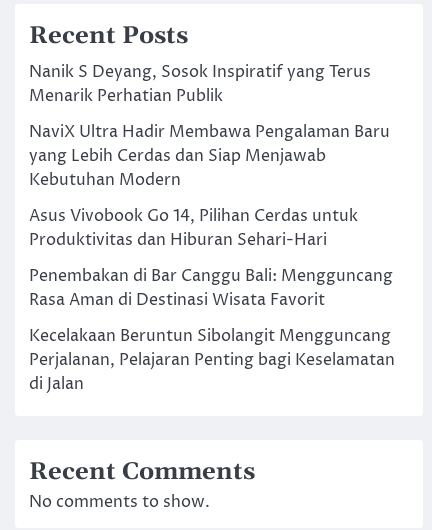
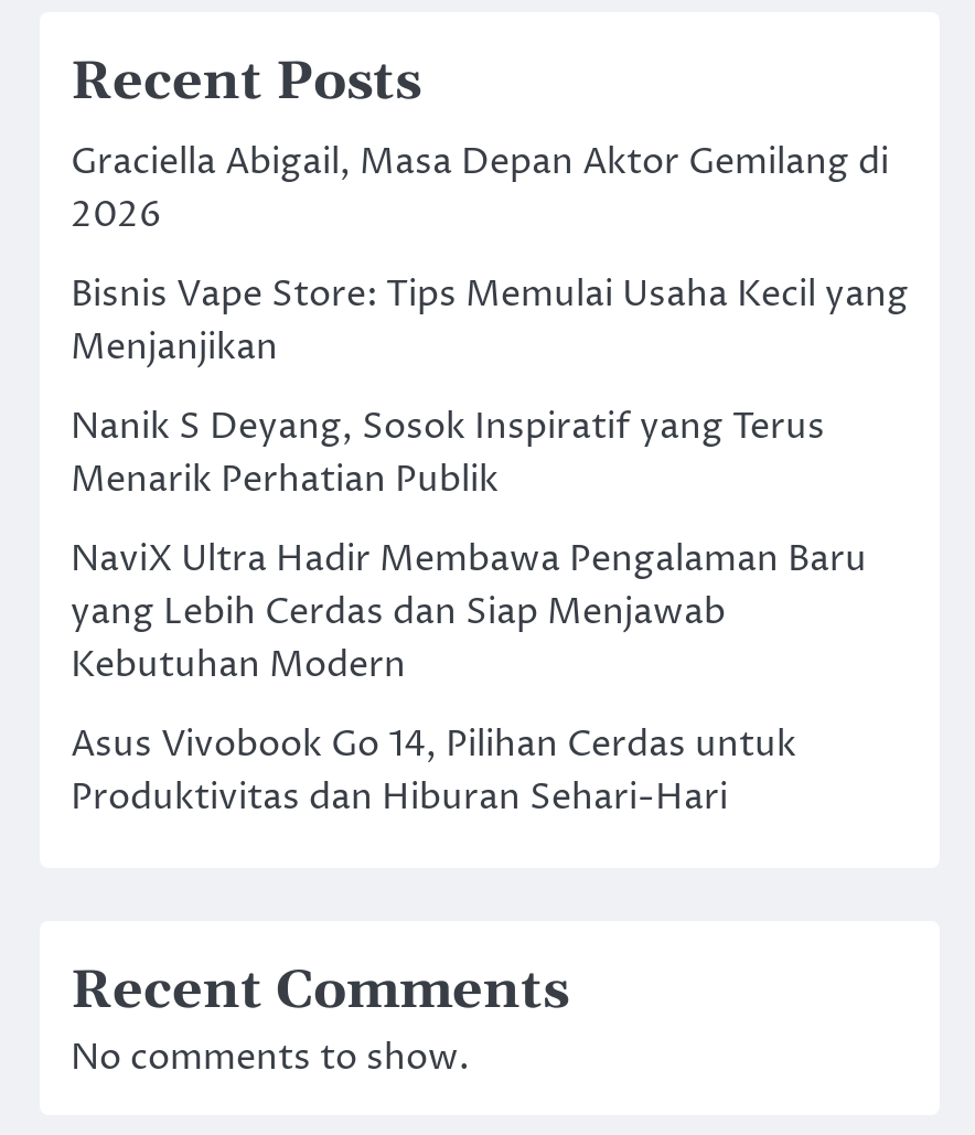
+ Graciella Abigail, Masa Depan Aktor Gemilang di
+ 2026
+ Bisnis Vape Store: Tips Memulai Usaha Kecil yang
+ Menjanjikan

moved down: Nanik S Deyang, Sosok Inspiratif yang Terus | Menarik Perhatian Publik | NaviX Ultra Hadir Membawa Pengalaman Baru | yang Lebih Cerdas dan Siap Menjawab | Kebutuhan Modern | Asus Vivobook Go 14, Pilihan Cerdas untuk | Produktivitas dan Hiburan Sehari-Hari

- Penembakan di Bar Canggu Bali: Mengguncang
- Rasa Aman di Destinasi Wisata Favorit
- Kecelakaan Beruntun Sibolangit Mengguncang
- Perjalanan, Pelajaran Penting bagi Keselamatan
- di Jalan
